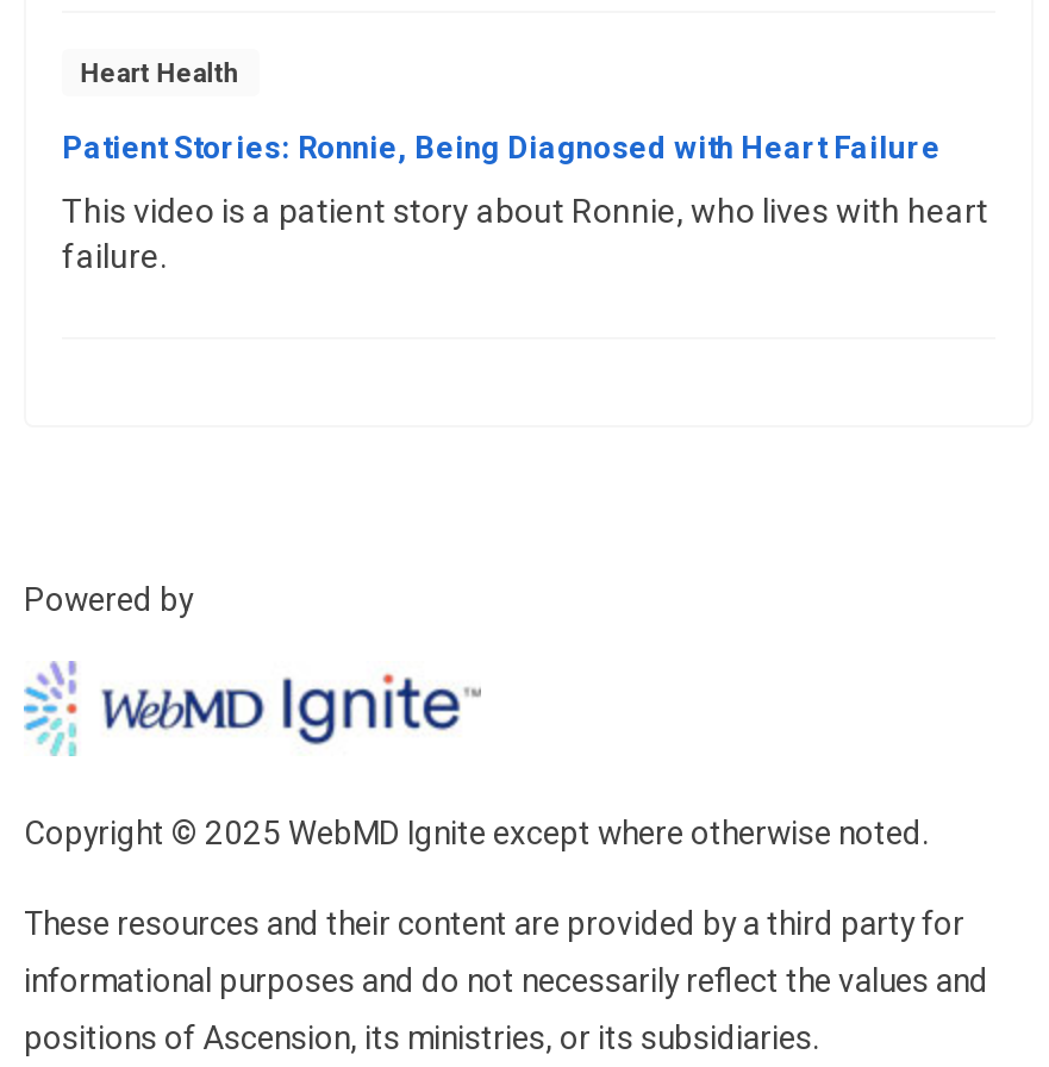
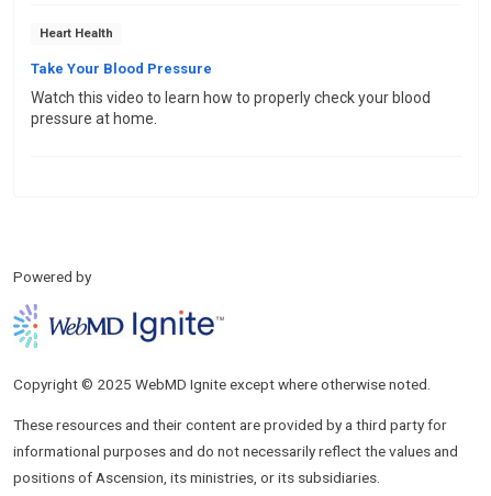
- Patient Stories: Ronnie, Being Diagnosed with Heart Failure
+ Take Your Blood Pressure

- This video is a patient story about Ronnie, who lives with heart
- failure.
+ Watch this video to learn how to properly check your blood
+ pressure at home.
